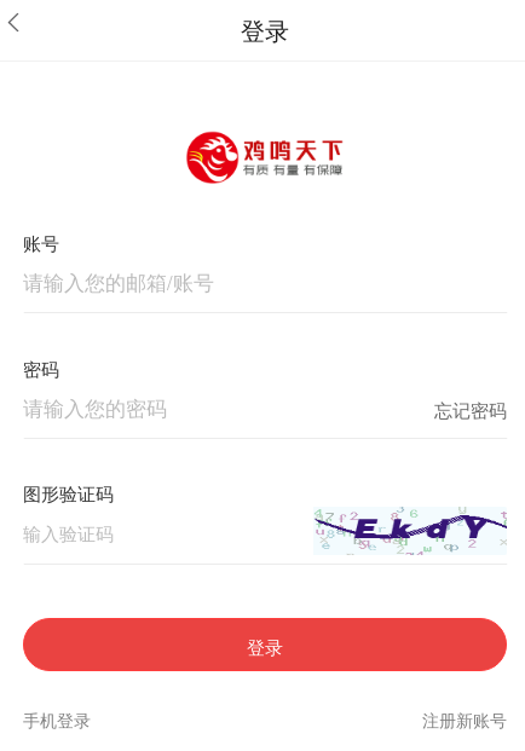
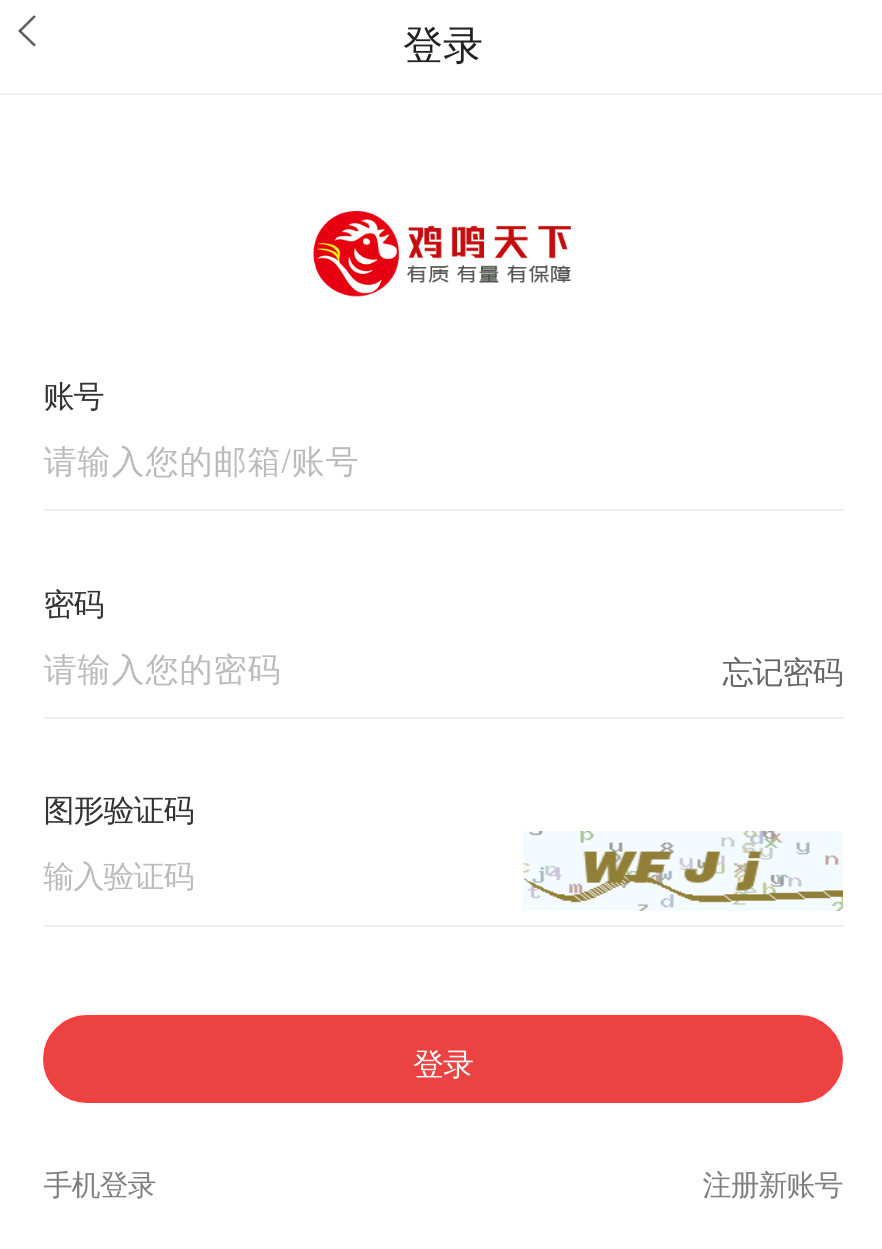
- [image]
+ [image]
